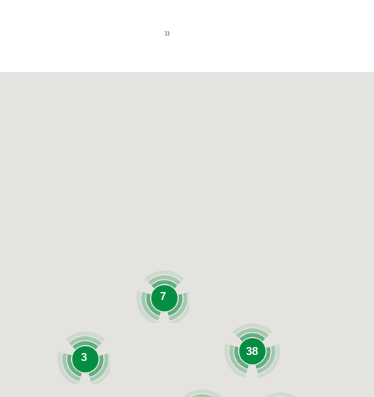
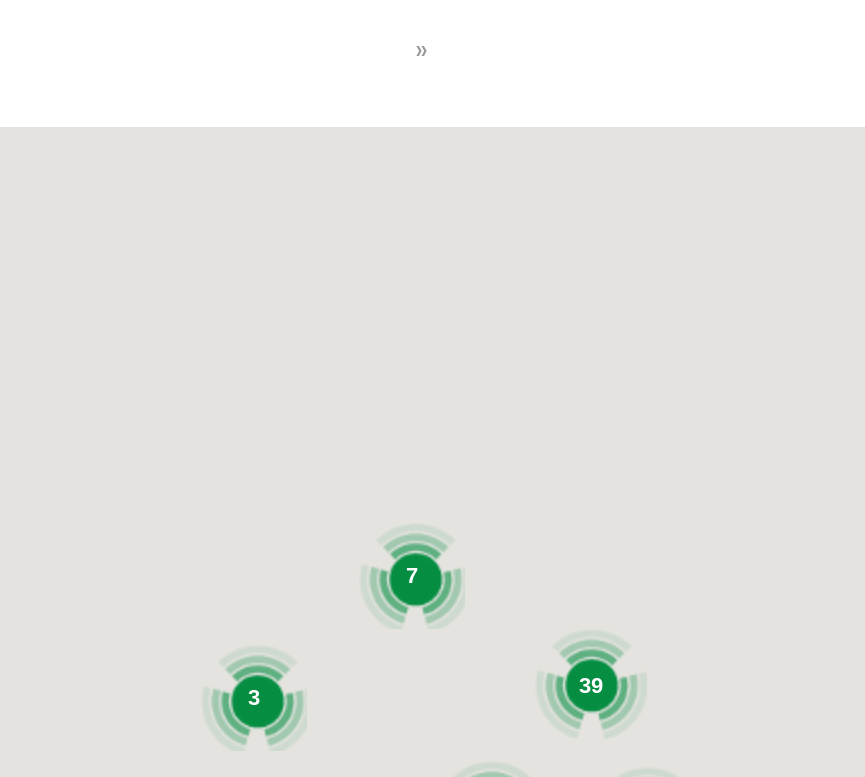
- 38
+ 39
